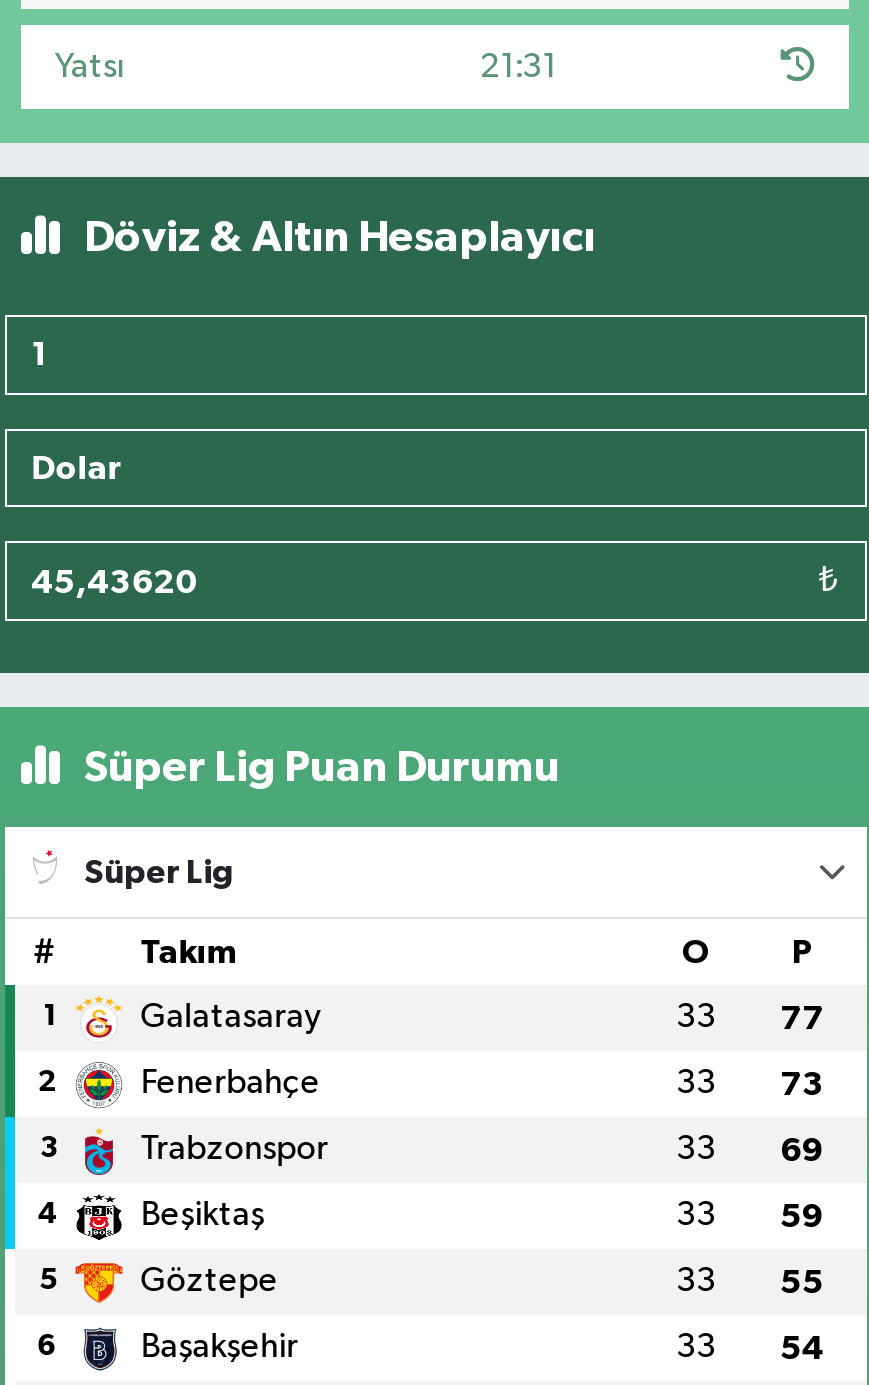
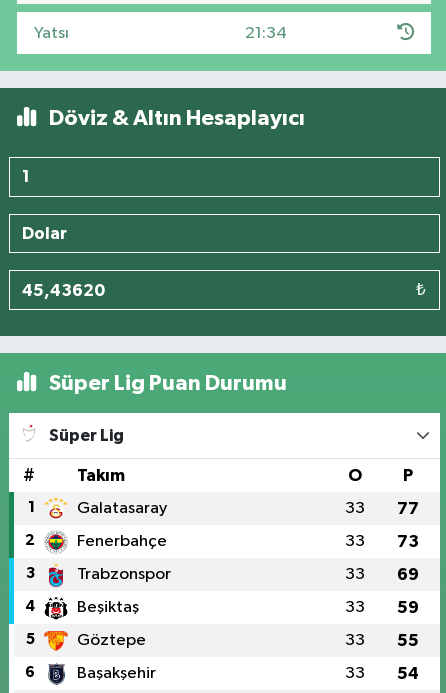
- 21:31
+ 21:34
